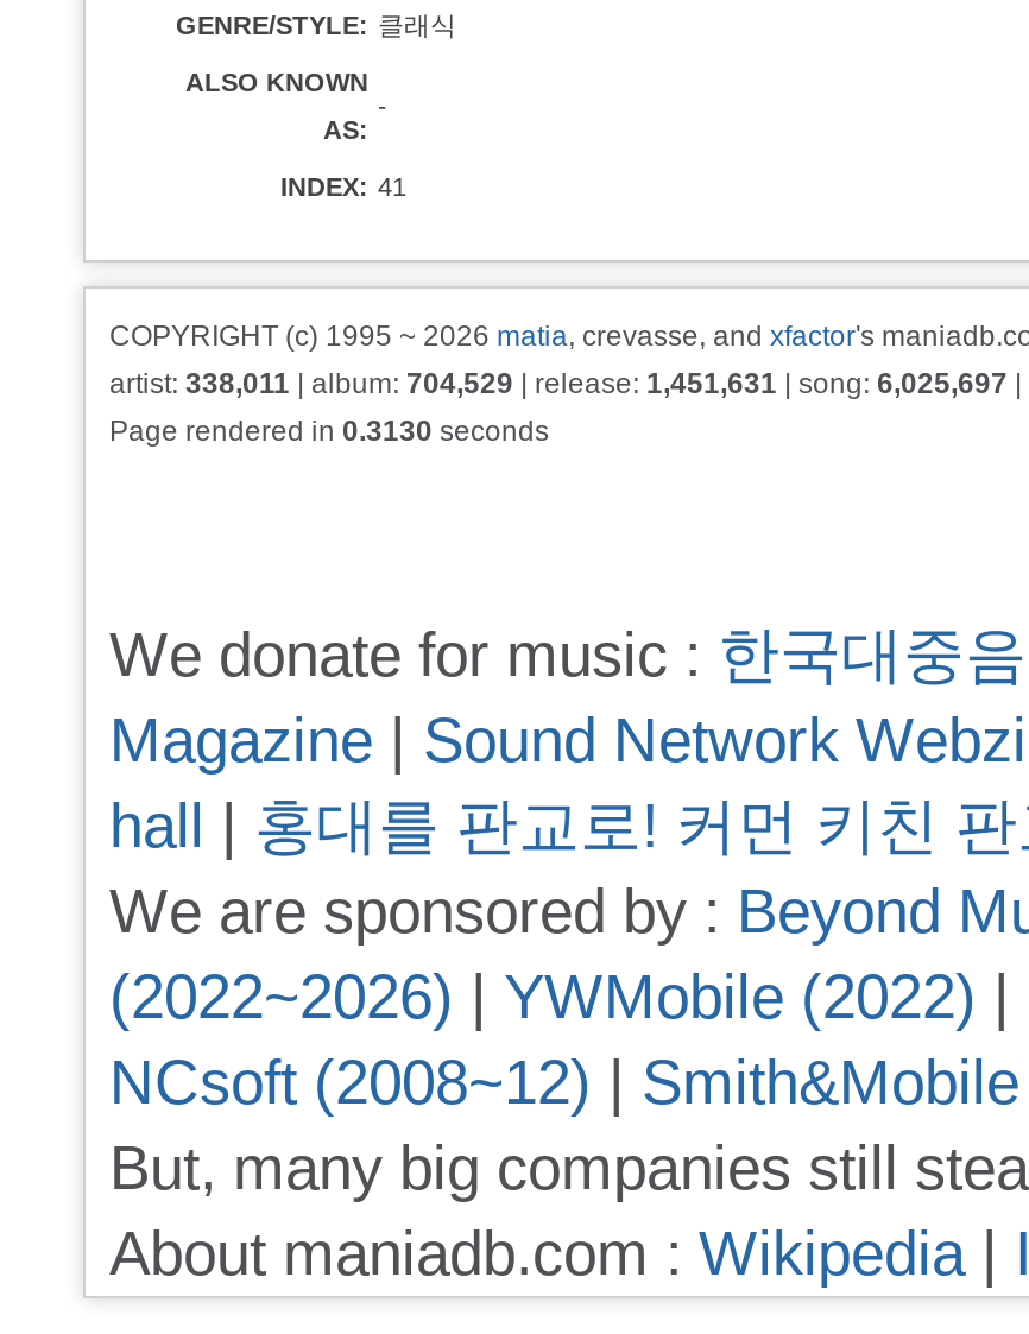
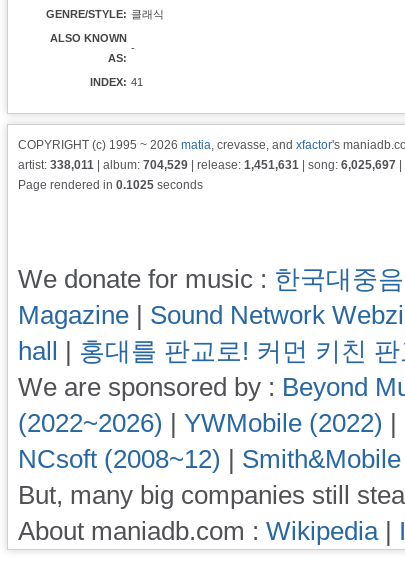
- Page rendered in 0.3130 seconds
+ Page rendered in 0.1025 seconds
